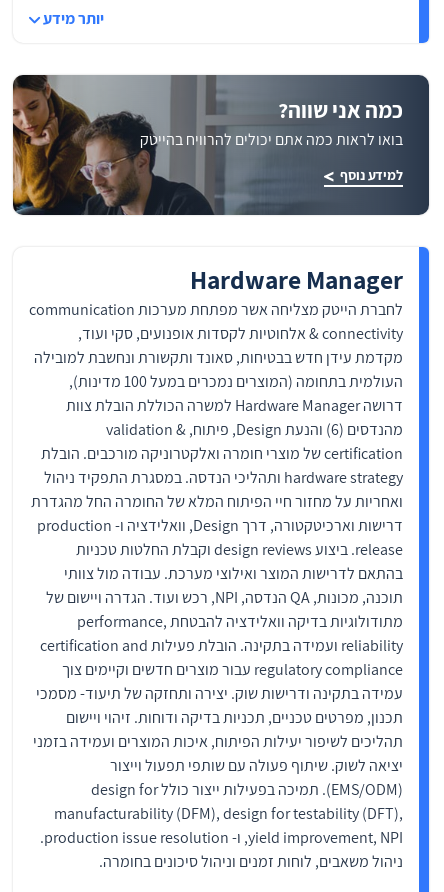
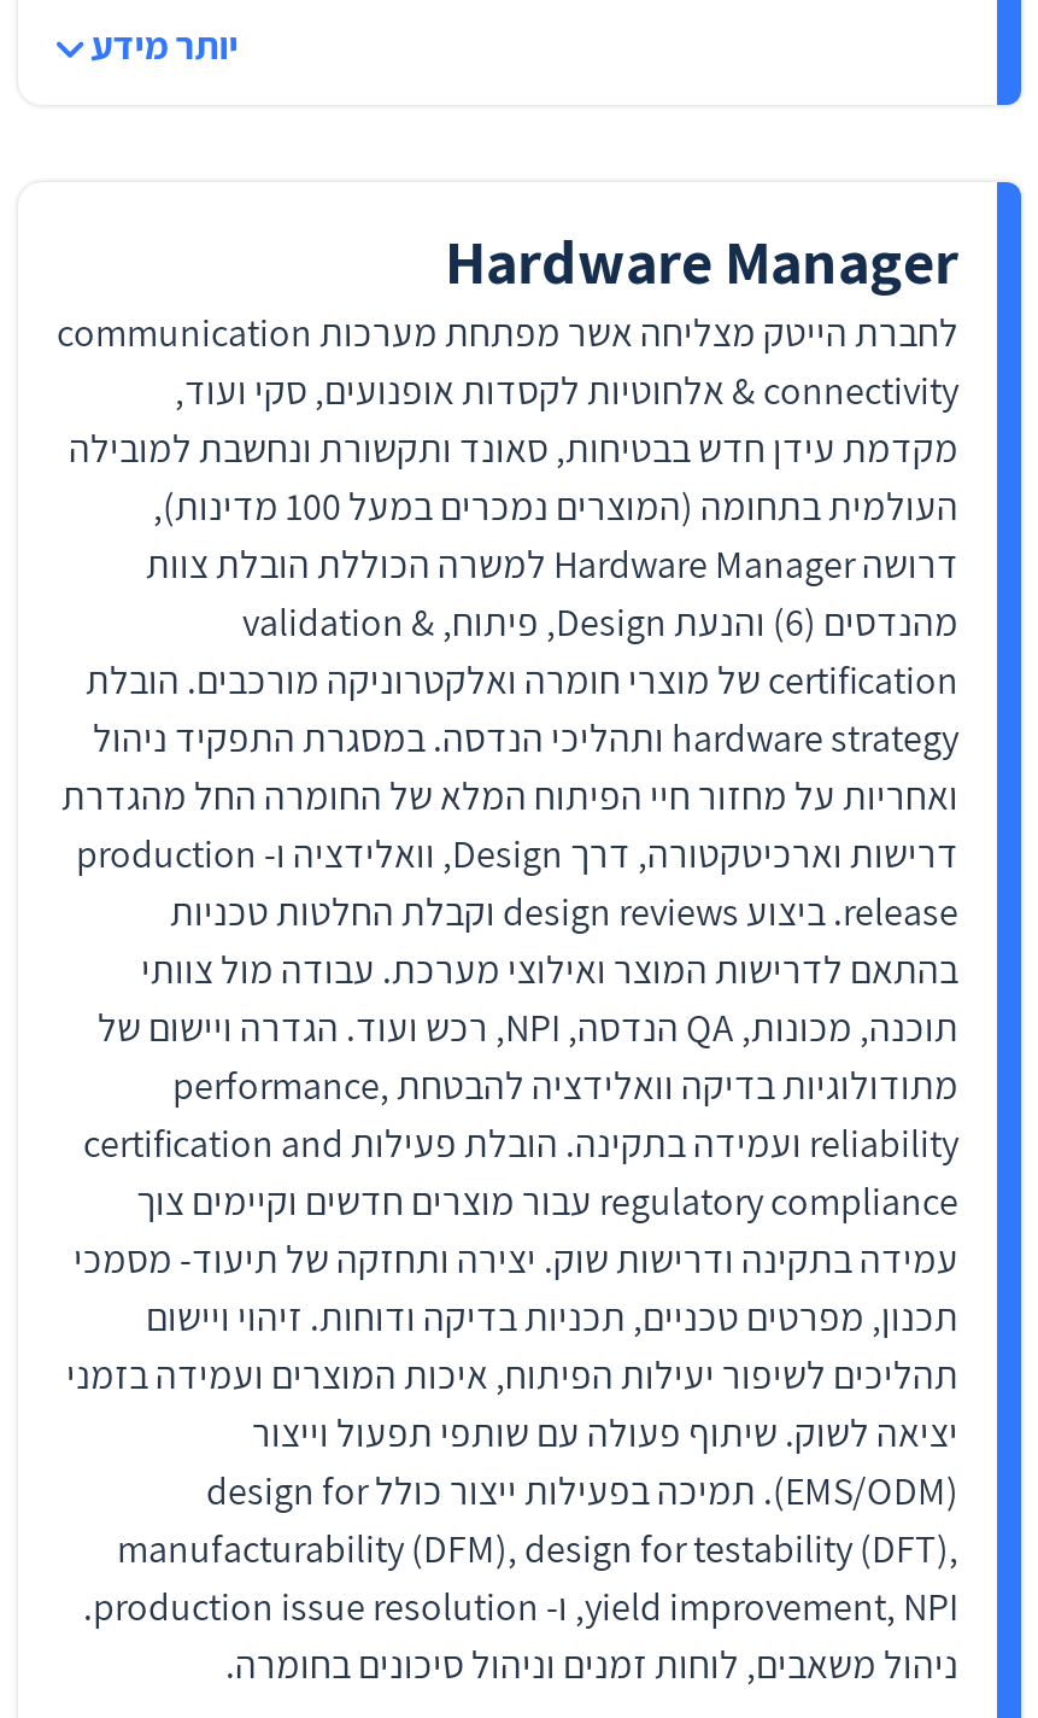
- [image]
- כמה אני שווה?
- בואו לראות כמה אתם יכולים להרוויח בהייטק
- למידע נוסף
